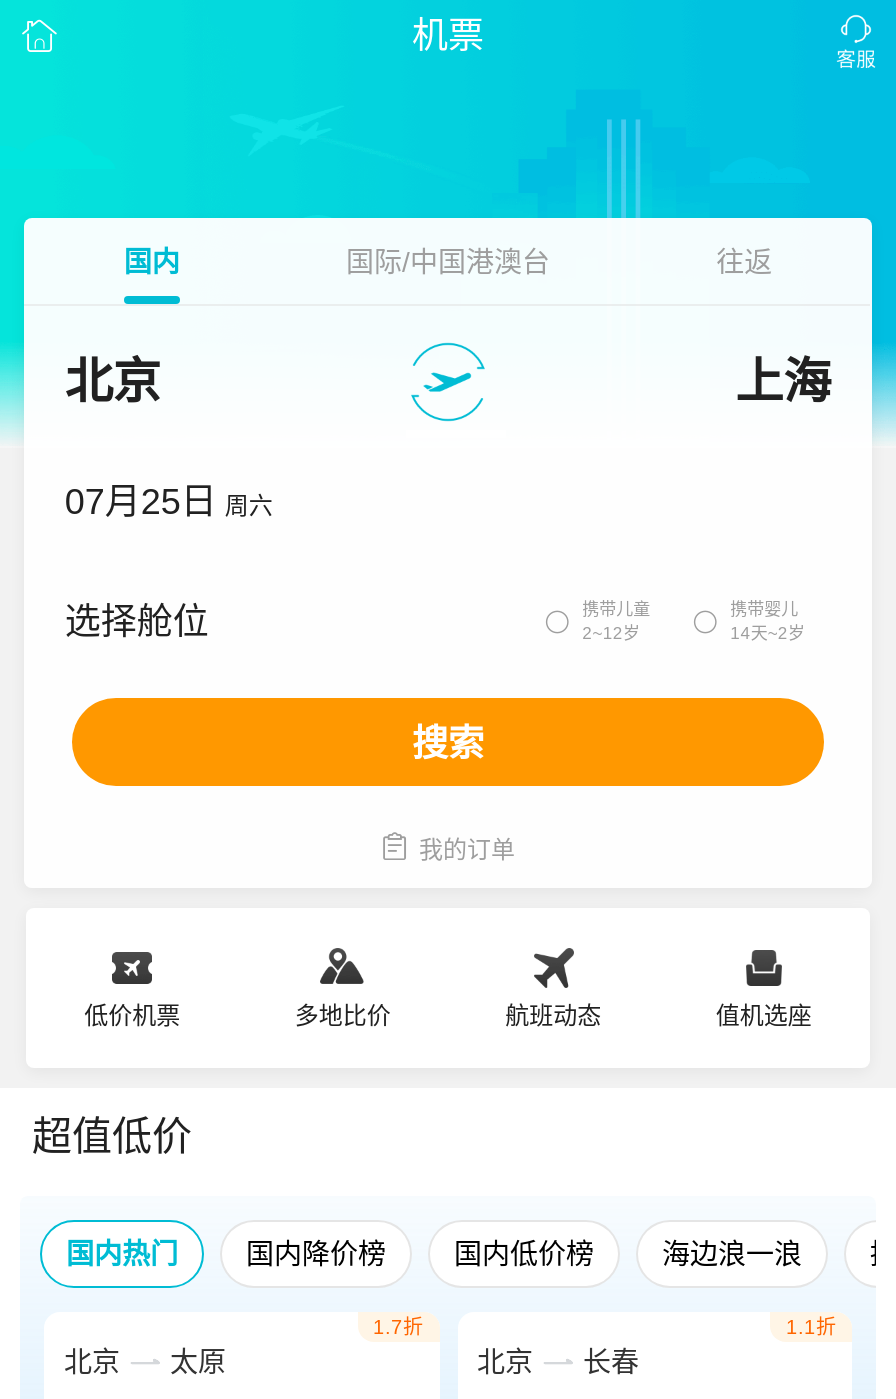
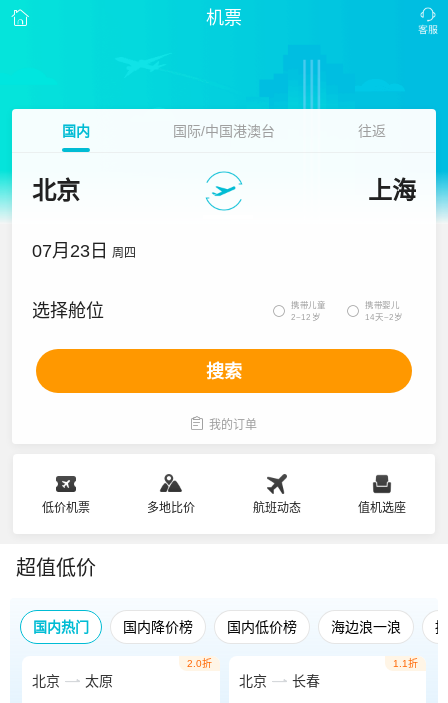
- 07月25日 周六
+ 07月23日 周四

- 1.7折
+ 2.0折
